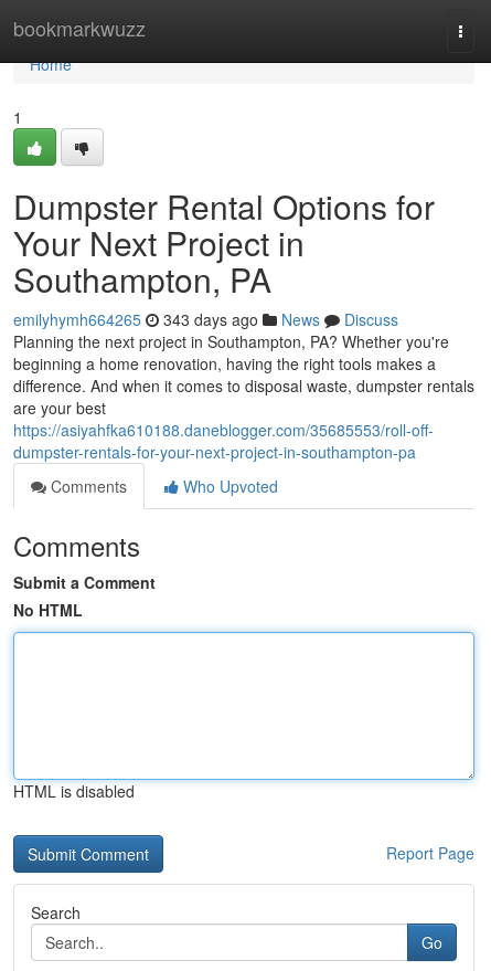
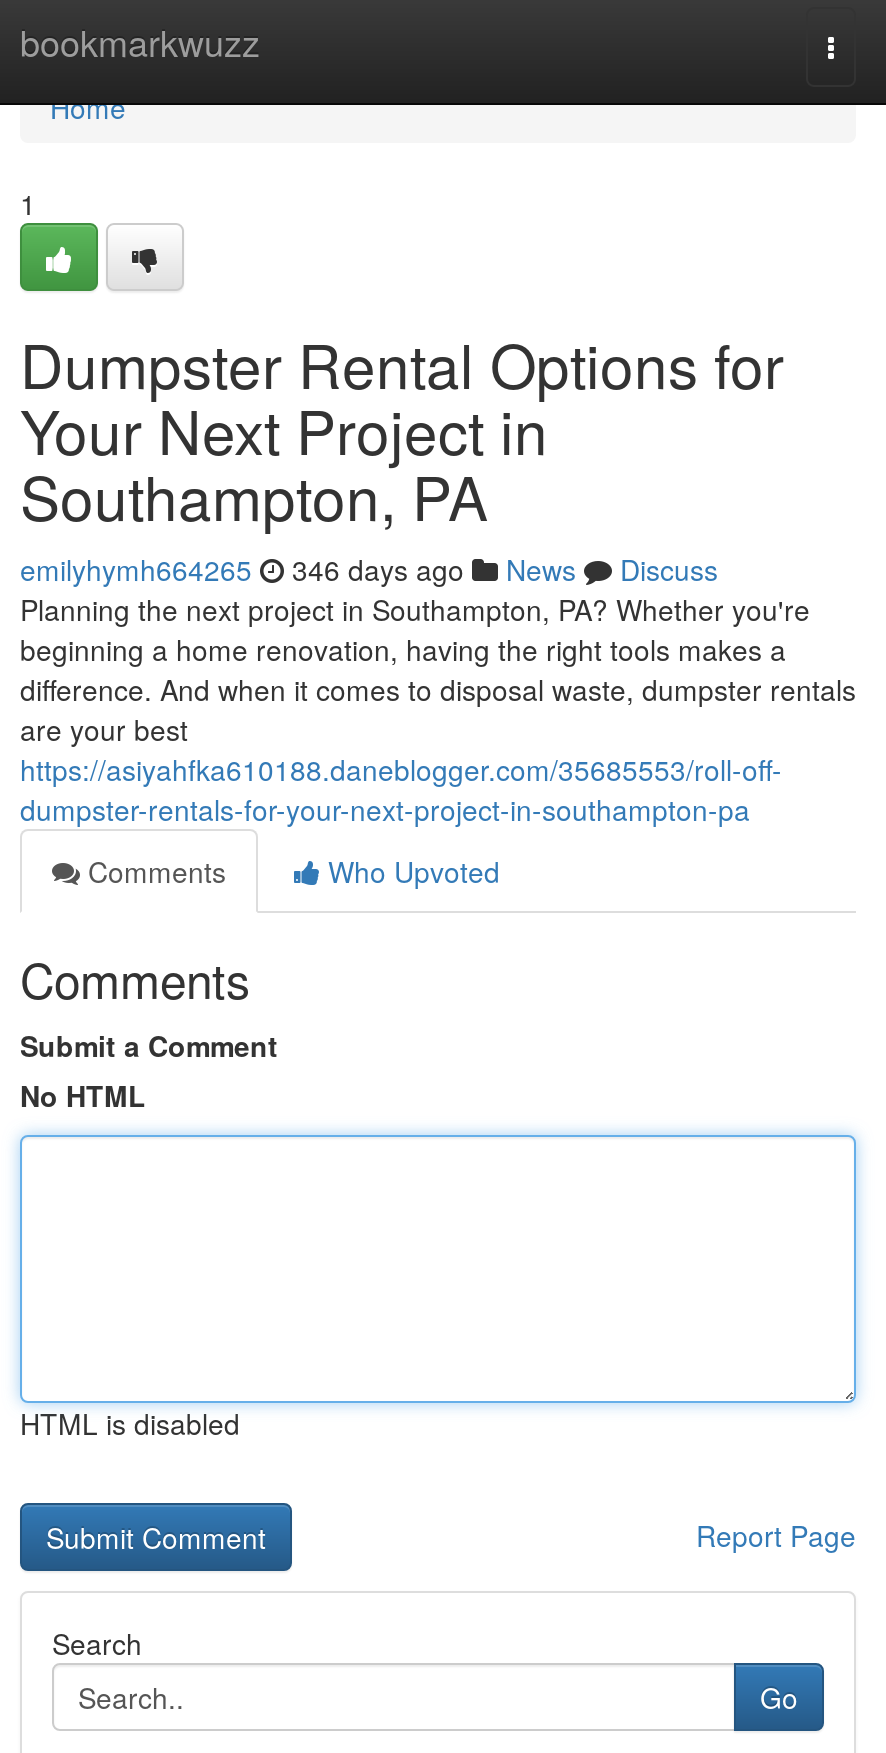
- emilyhymh664265 343 days ago News Discuss
+ emilyhymh664265 346 days ago News Discuss
